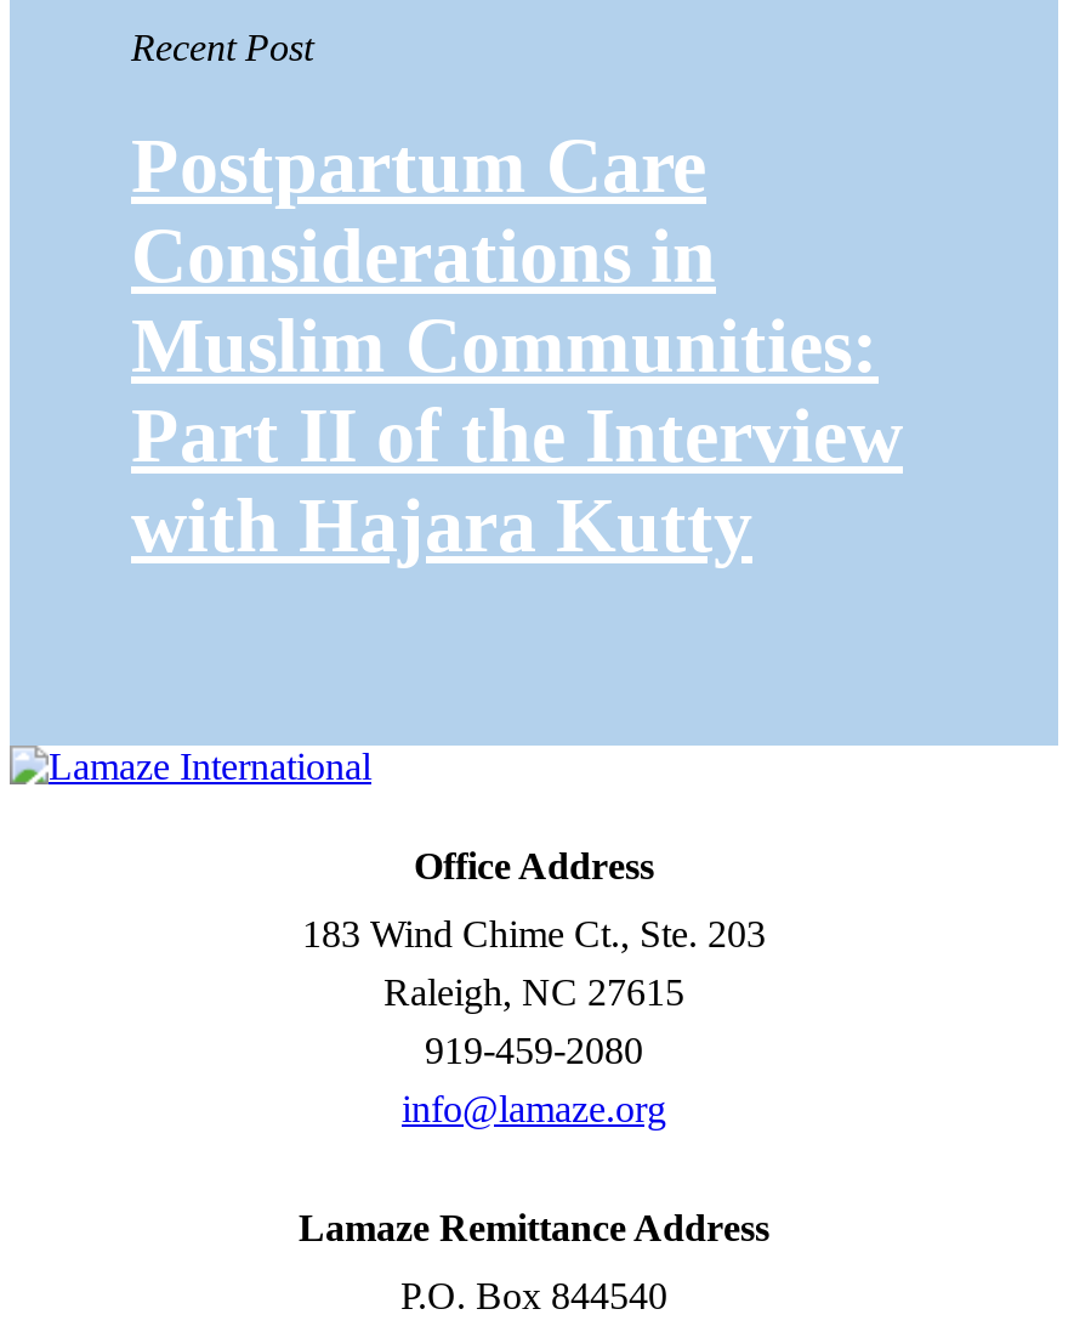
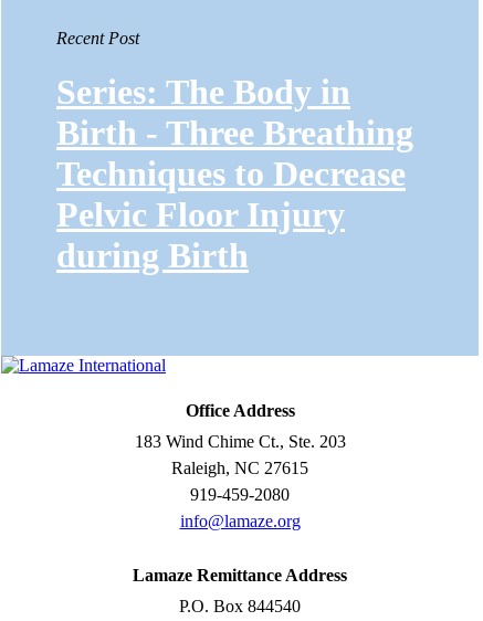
- Postpartum Care
- Considerations in
- Muslim Communities:
- Part II of the Interview
- with Hajara Kutty
+ Series: The Body in
+ Birth - Three Breathing
+ Techniques to Decrease
+ Pelvic Floor Injury
+ during Birth
